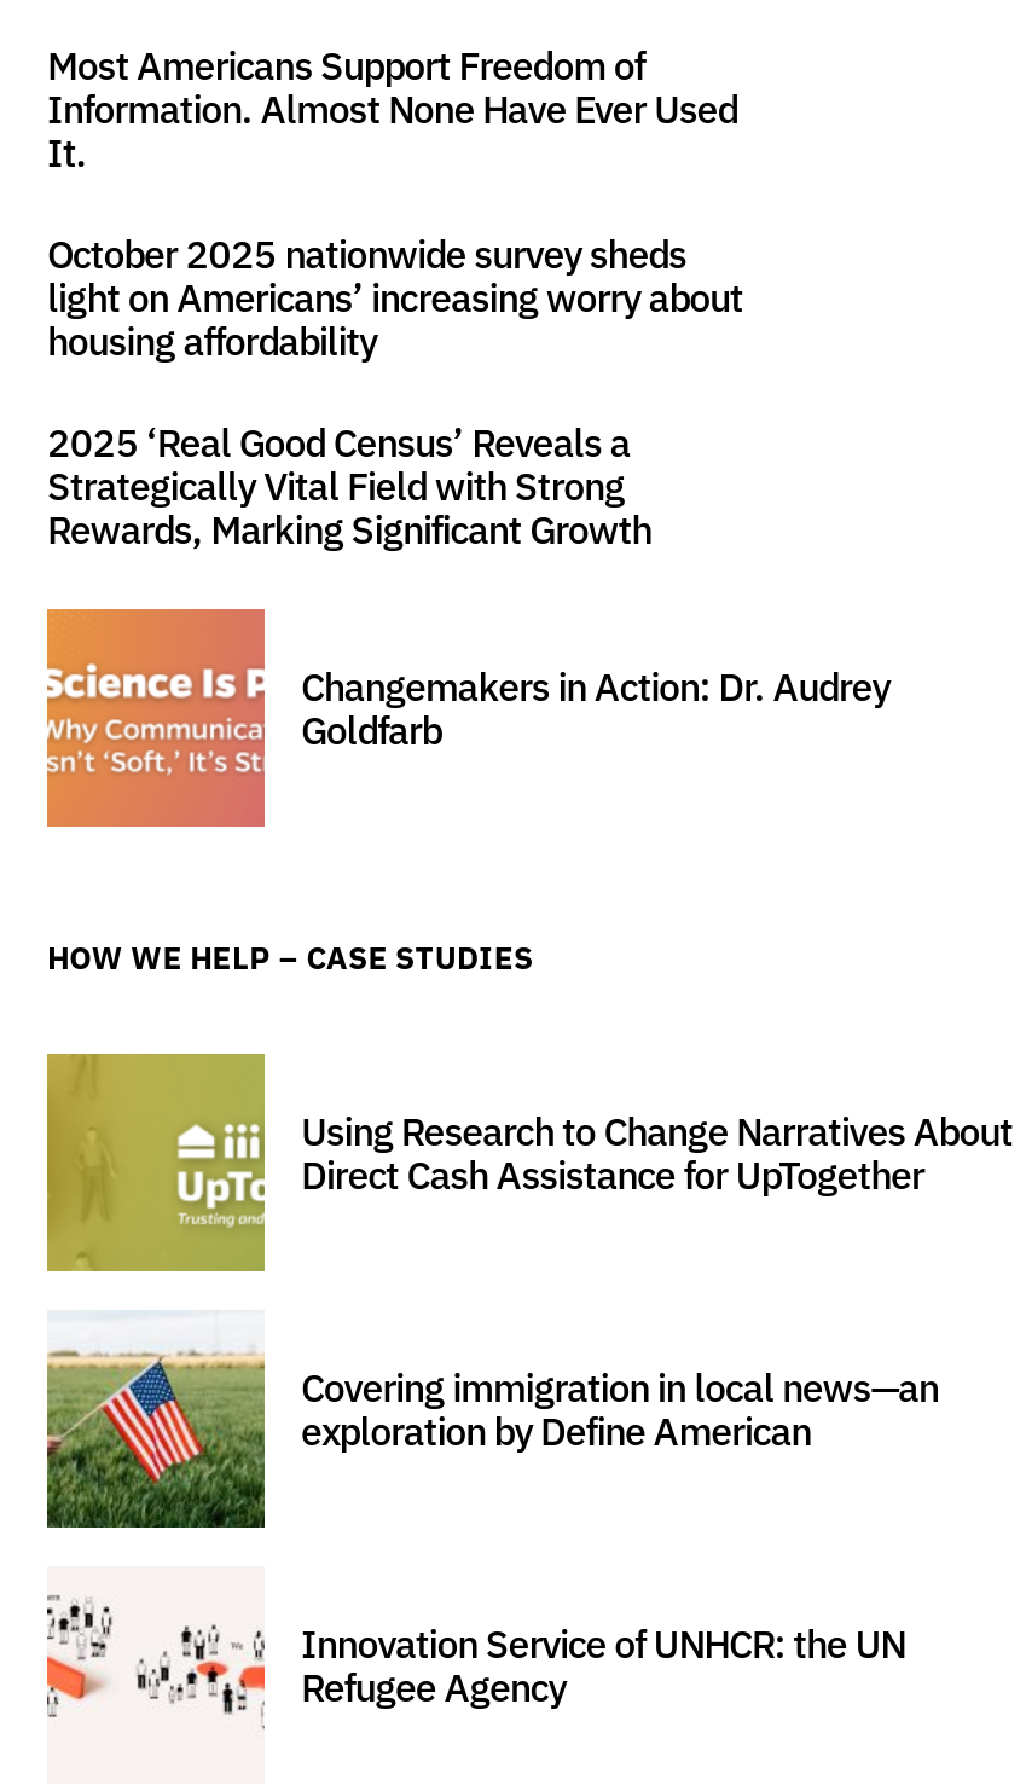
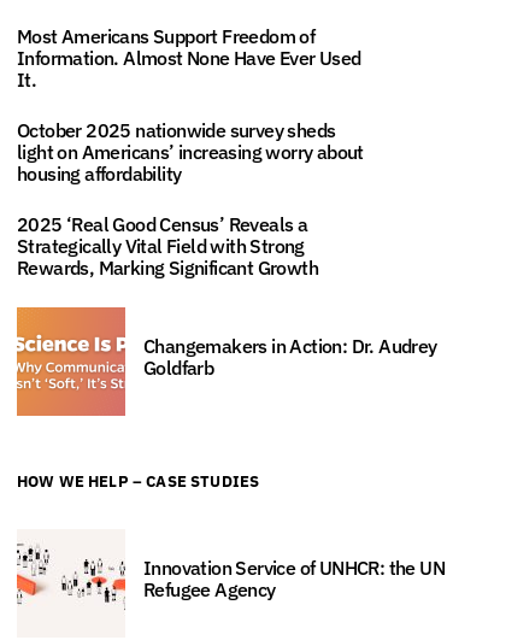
- [image]
- Using Research to Change Narratives About
- Direct Cash Assistance for UpTogether

- [image]
- Covering immigration in local news—an
- exploration by Define American
